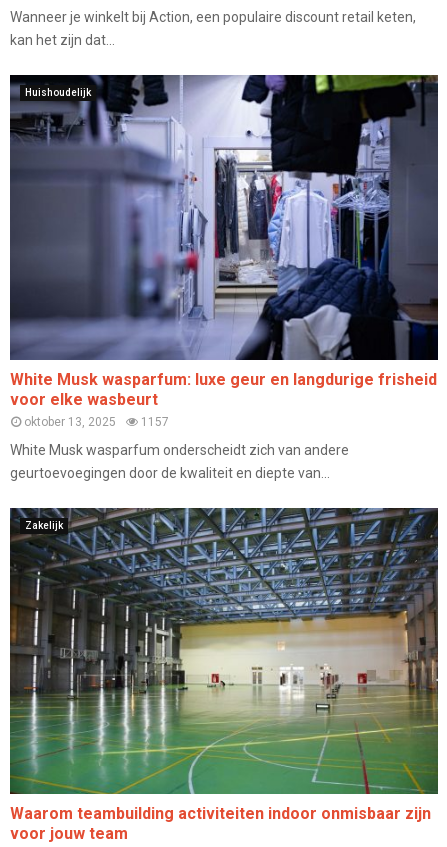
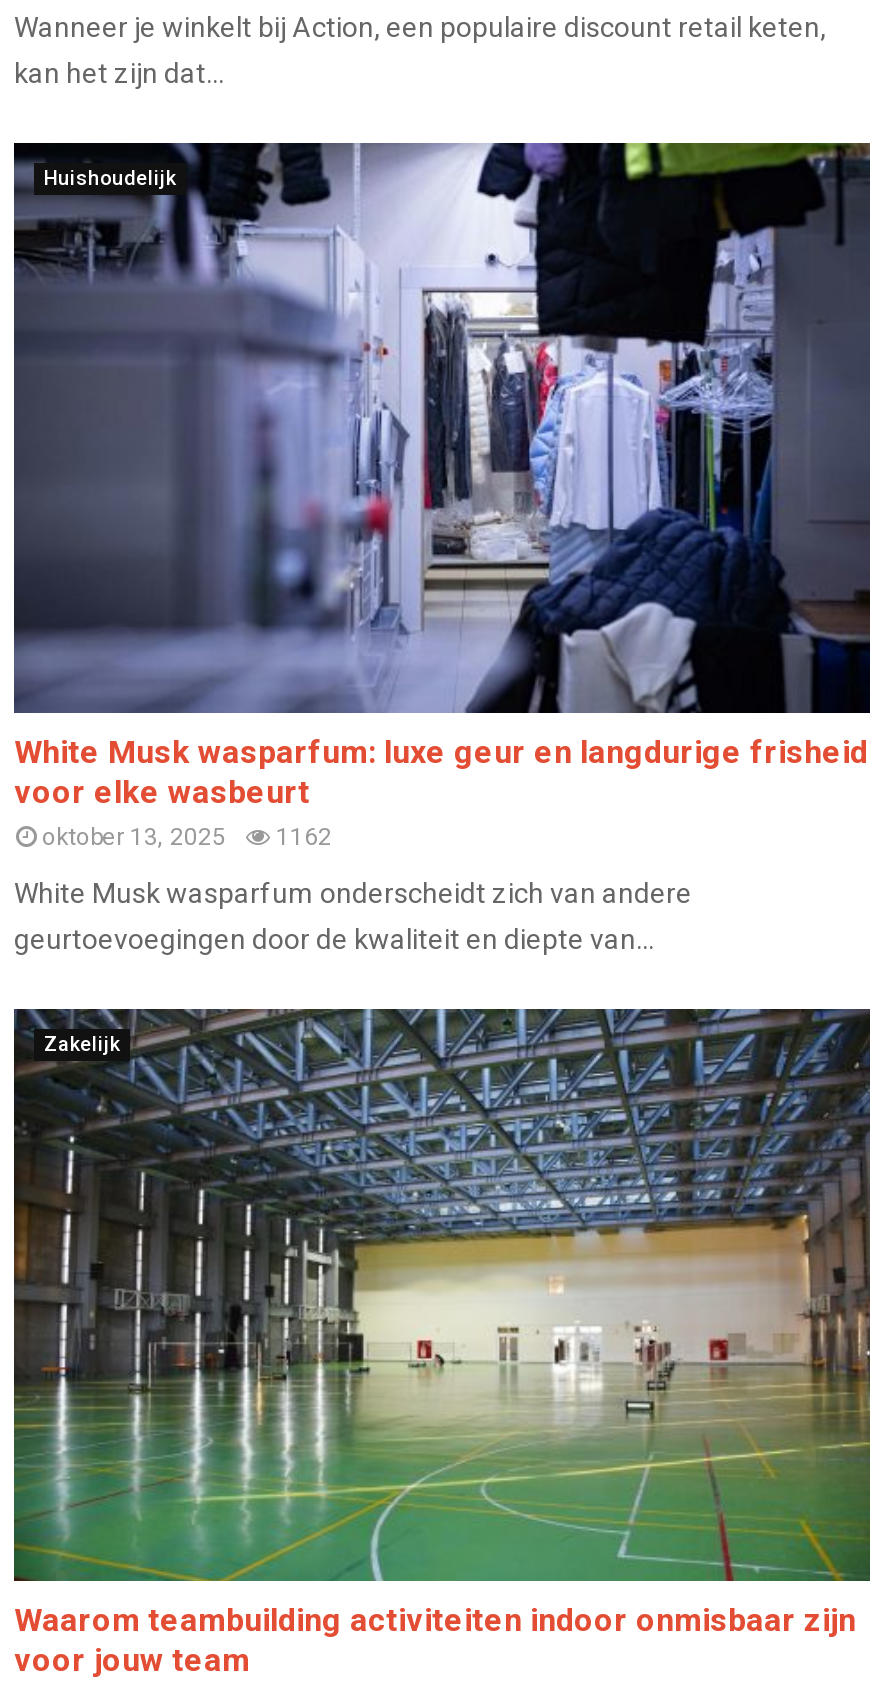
- oktober 13, 2025 1157
+ oktober 13, 2025 1162
